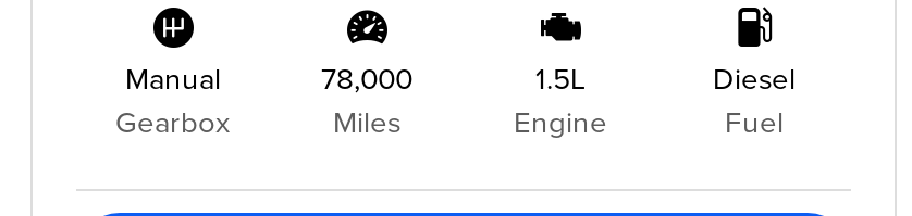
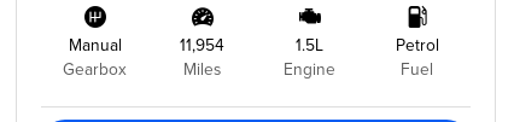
- 78,000
+ 11,954

- Diesel
+ Petrol
